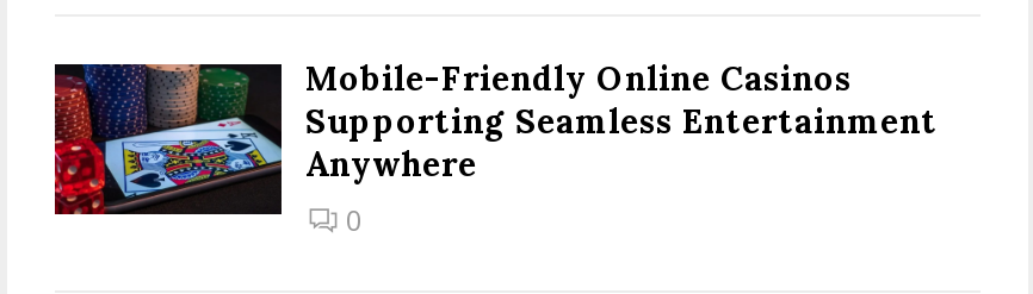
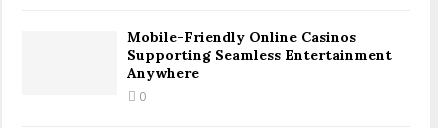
- [image]
